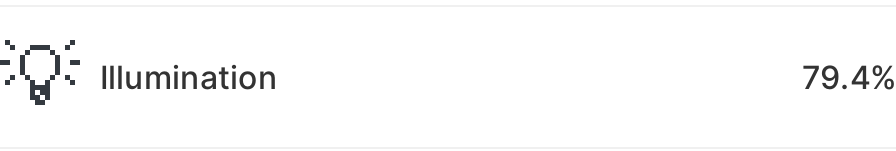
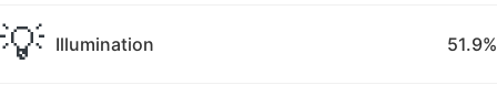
- 79.4%
+ 51.9%
